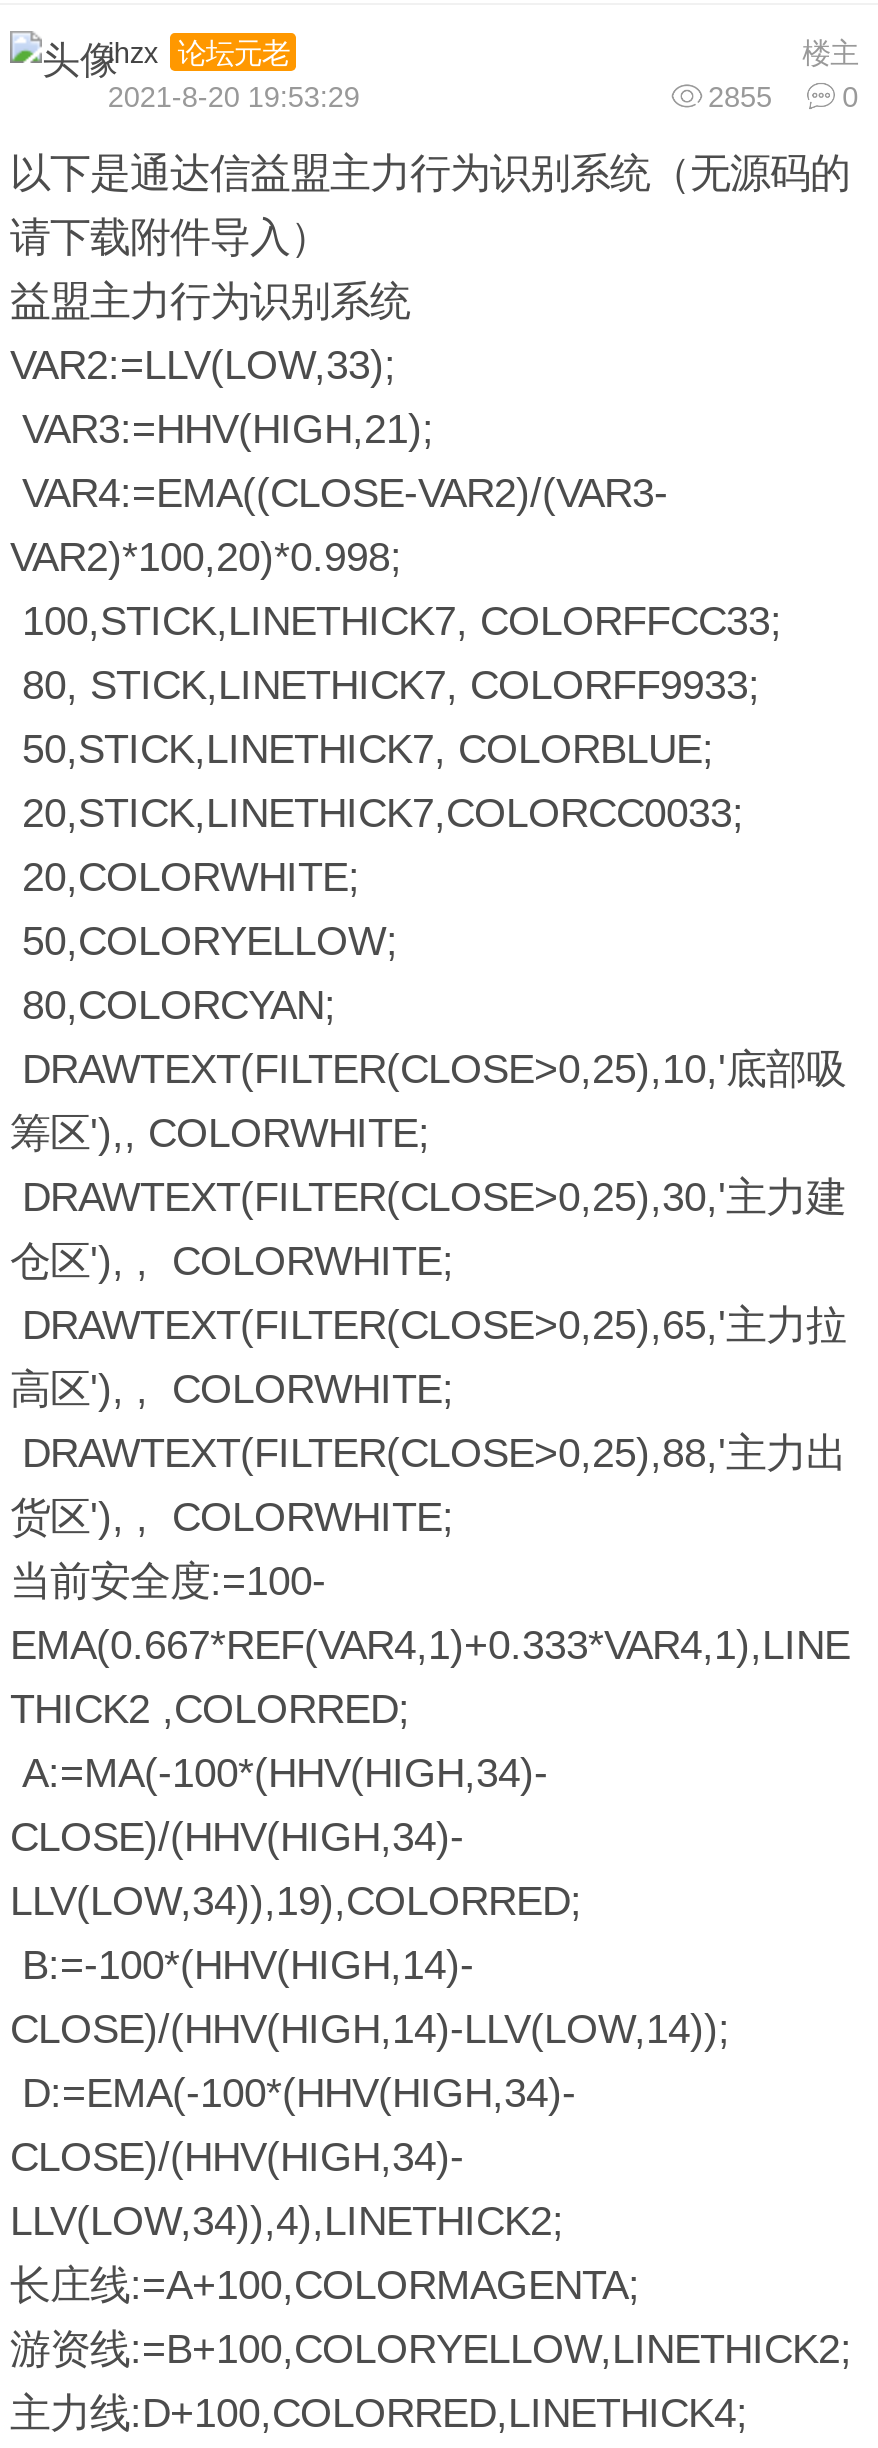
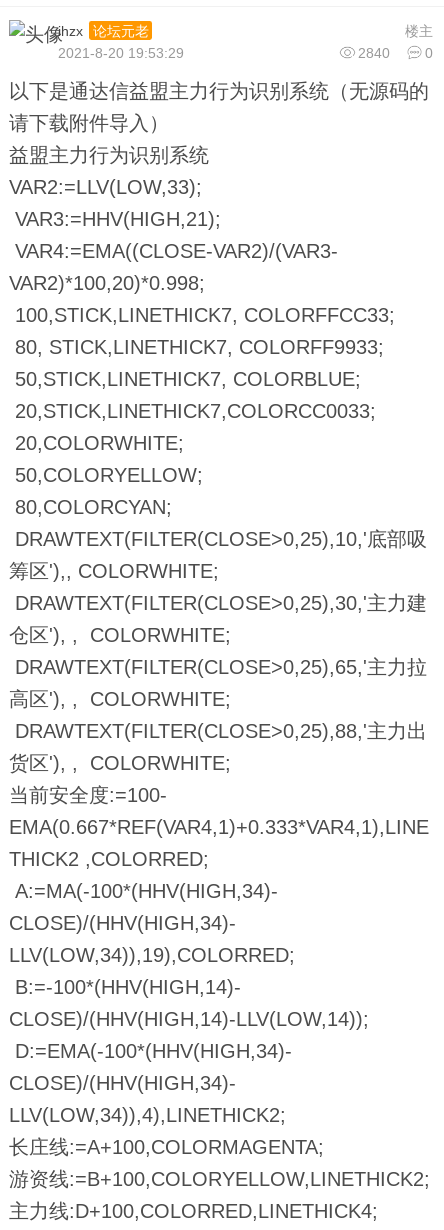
- 2855 0
+ 2840 0
